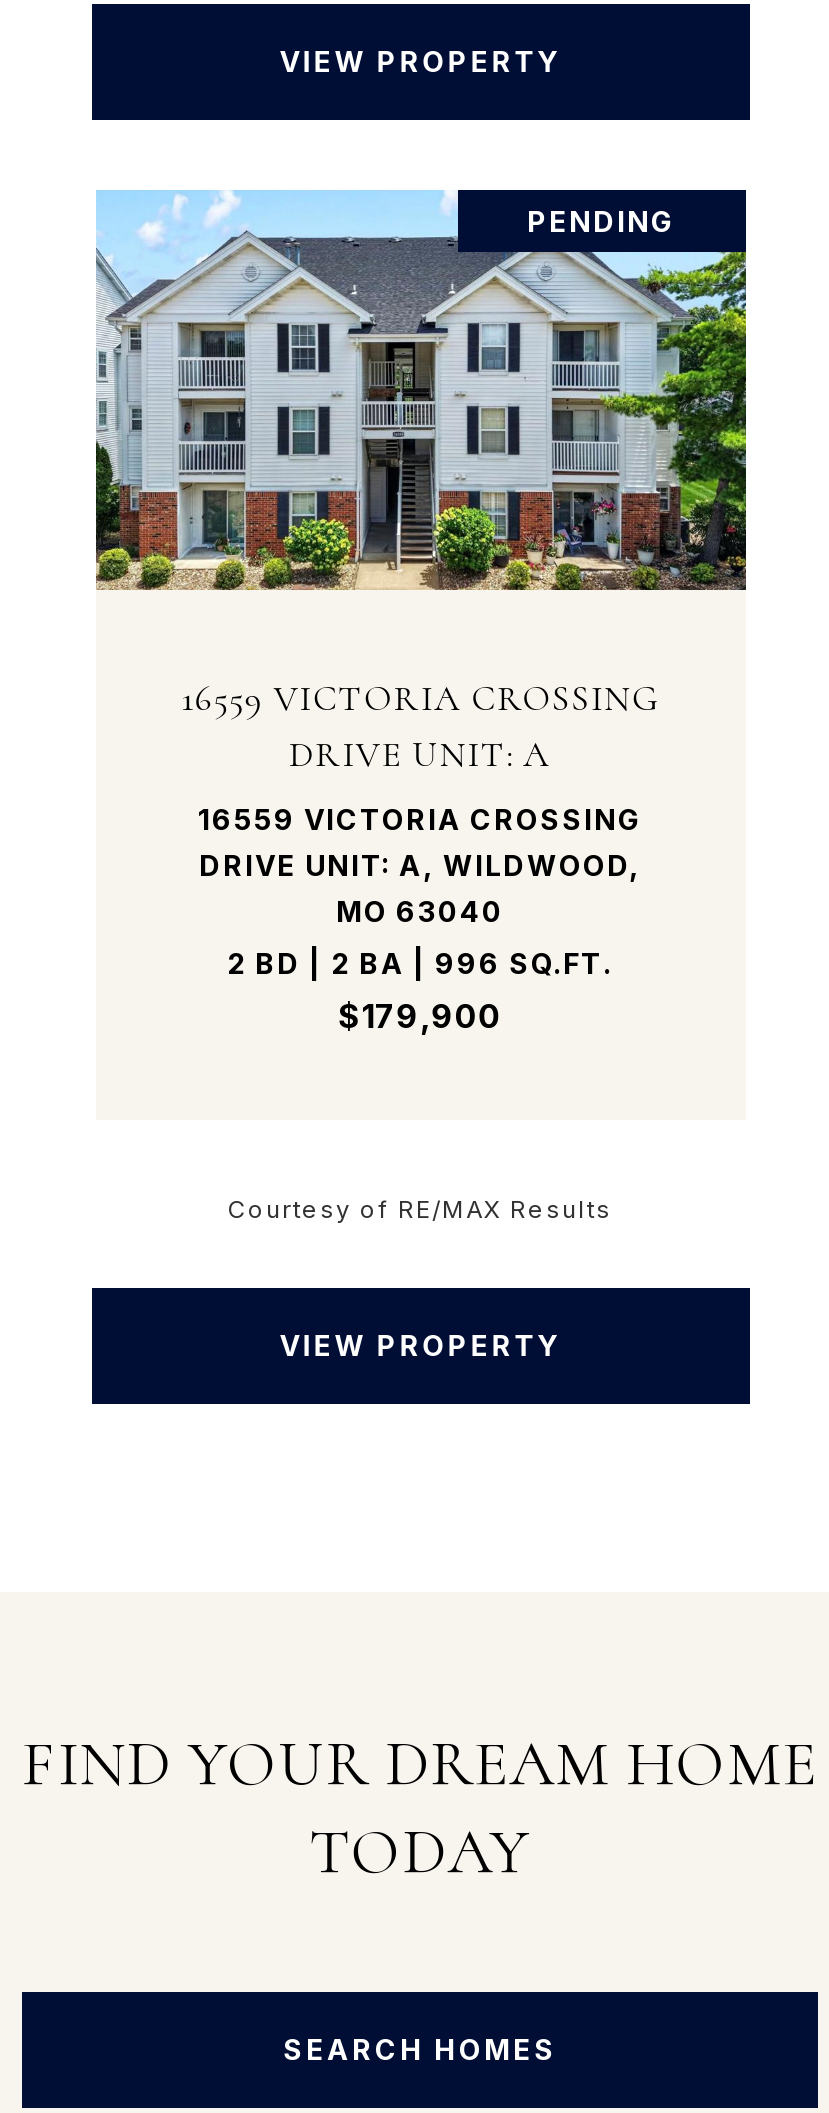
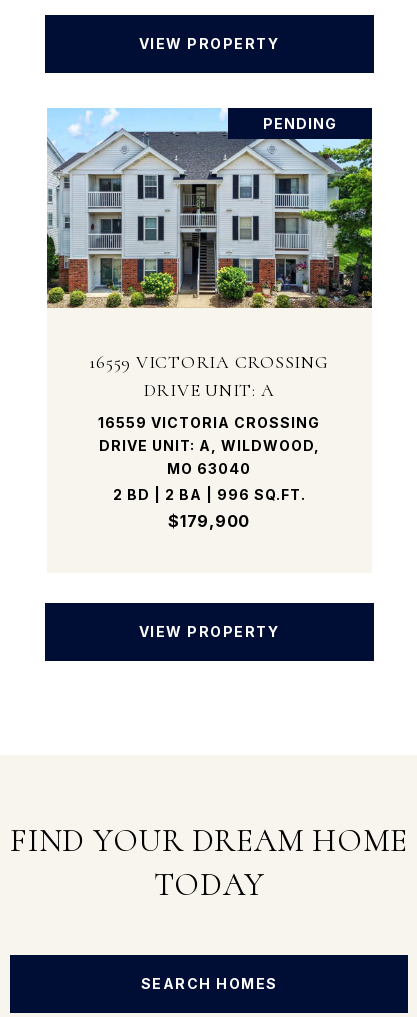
- Courtesy of RE/MAX Results
